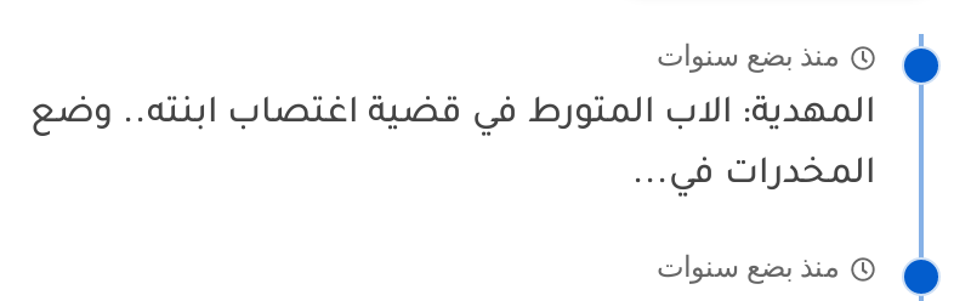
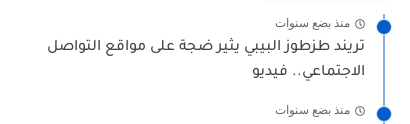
- المهدية: الاب المتورط في قضية اغتصاب ابنته.. وضع
+ تريند طزطوز البيبي يثير ضجة على مواقع التواصل

- المخدرات في...
+ الاجتماعي.. فيديو
